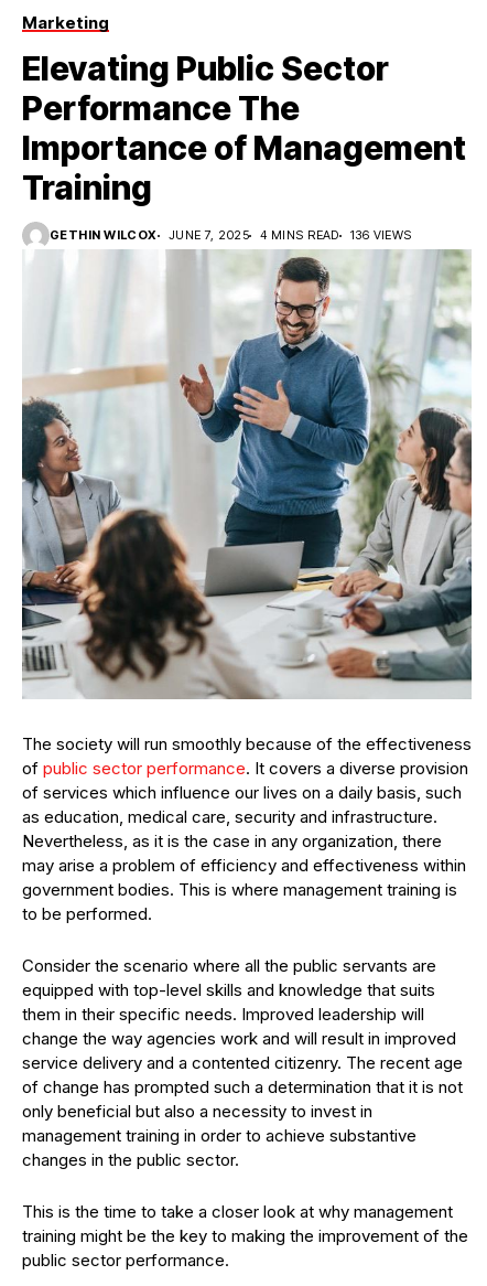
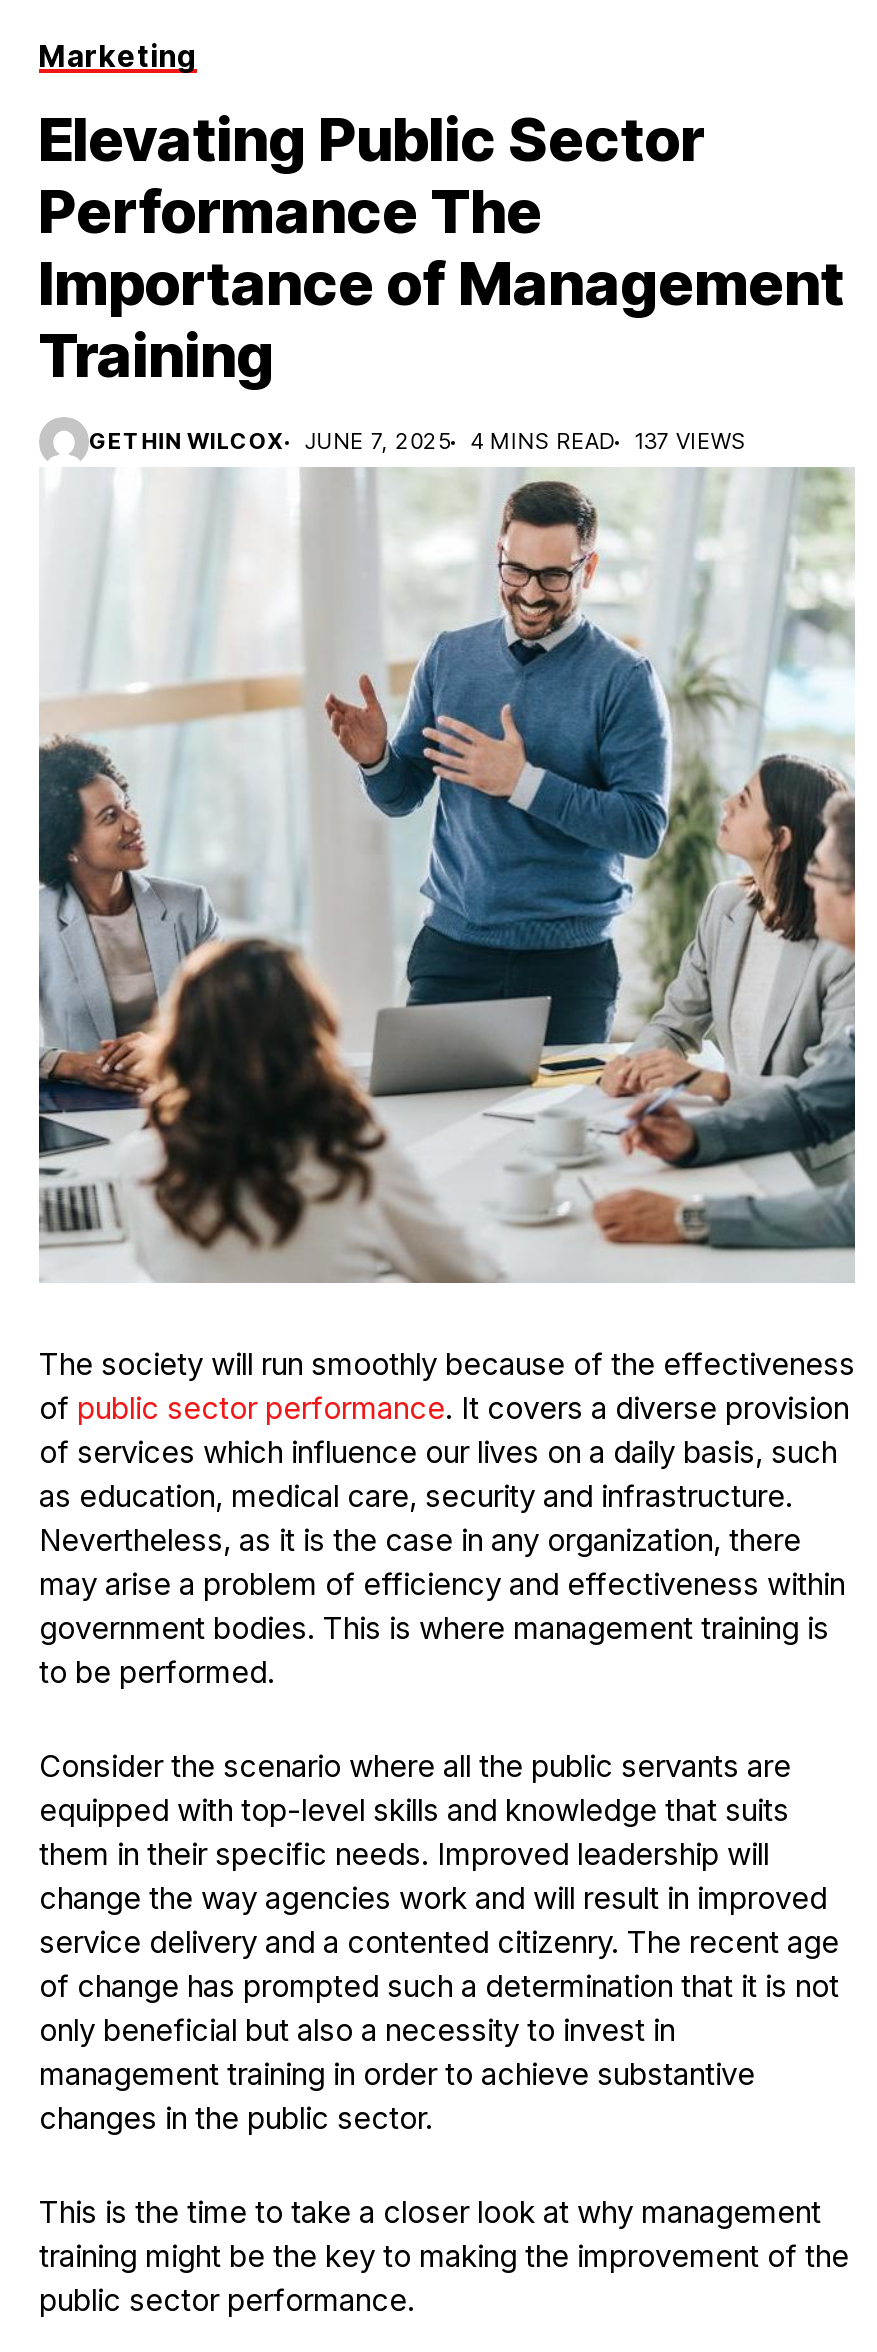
- GETHIN WILCOX JUNE 7, 2025 4 MINS READ 136 VIEWS
+ GETHIN WILCOX JUNE 7, 2025 4 MINS READ 137 VIEWS
